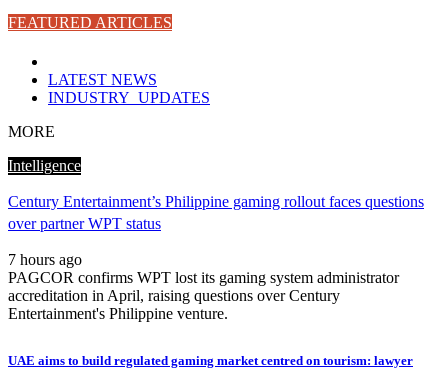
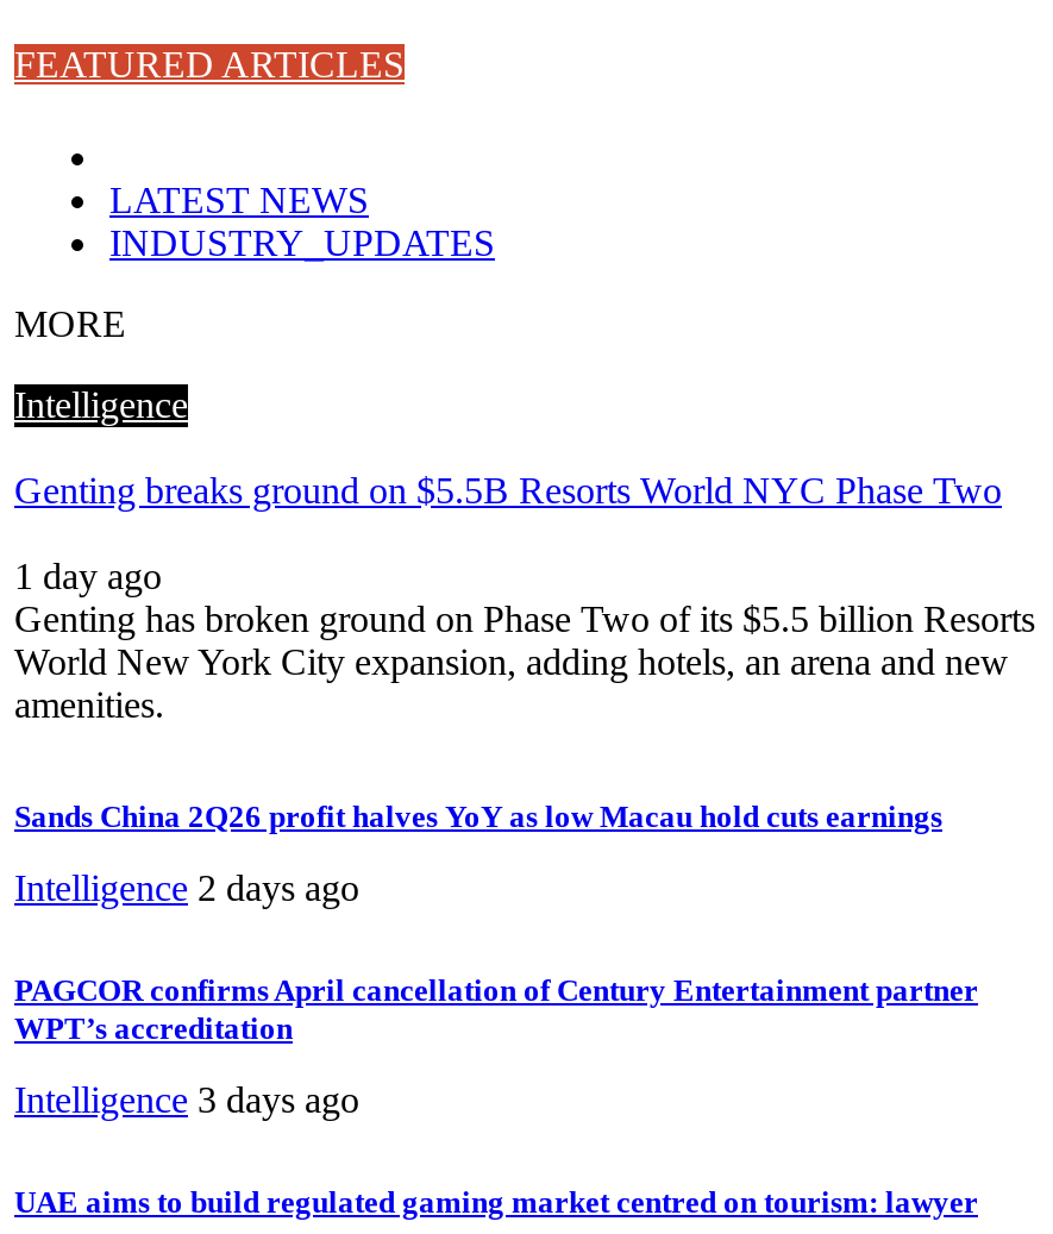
- Century Entertainment’s Philippine gaming rollout faces questions
- over partner WPT status
- 7 hours ago
- PAGCOR confirms WPT lost its gaming system administrator
- accreditation in April, raising questions over Century
- Entertainment's Philippine venture.
+ Genting breaks ground on $5.5B Resorts World NYC Phase Two
+ 1 day ago
+ Genting has broken ground on Phase Two of its $5.5 billion Resorts
+ World New York City expansion, adding hotels, an arena and new
+ amenities.
+ Sands China 2Q26 profit halves YoY as low Macau hold cuts earnings
+ Intelligence 2 days ago
+ PAGCOR confirms April cancellation of Century Entertainment partner
+ WPT’s accreditation
+ Intelligence 3 days ago
